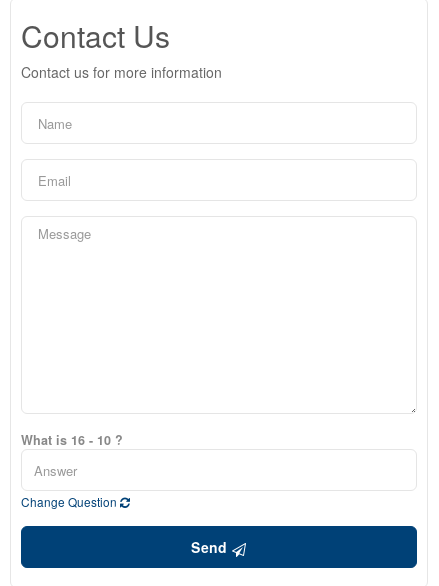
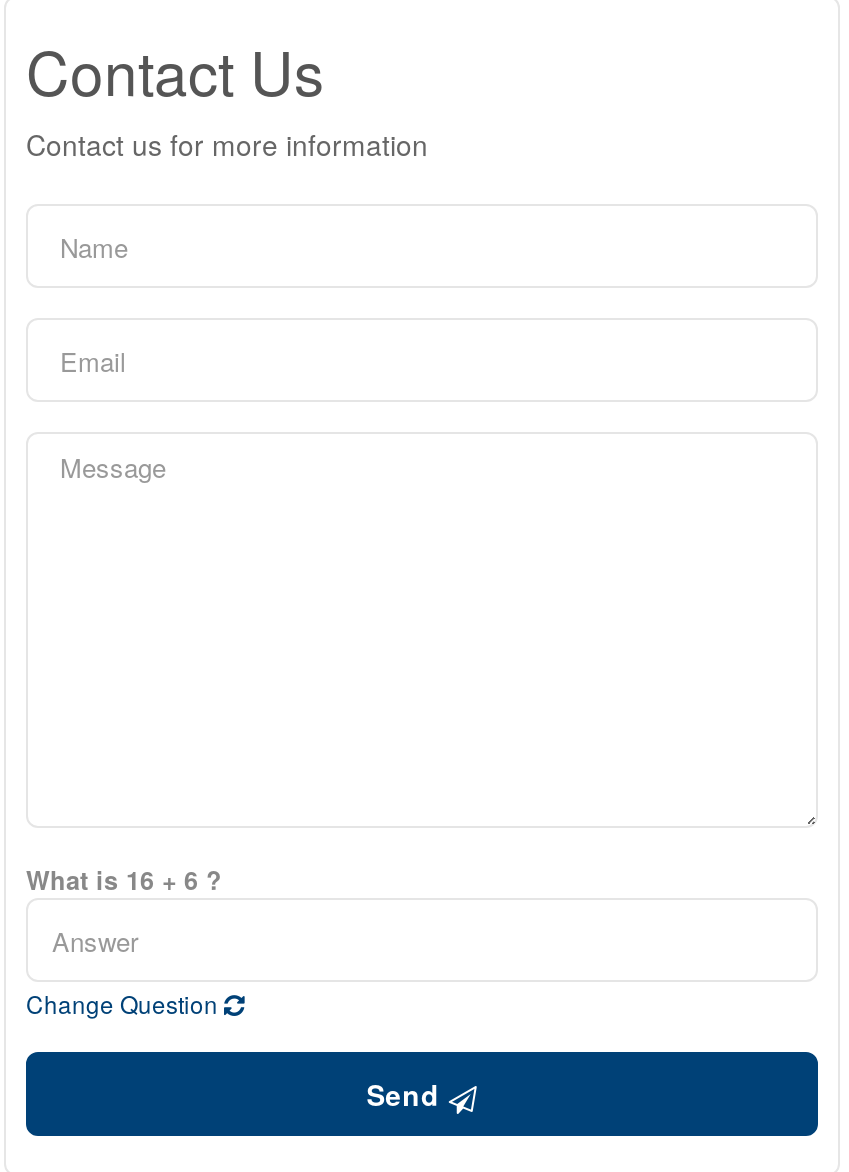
- What is 16 - 10 ?
+ What is 16 + 6 ?
